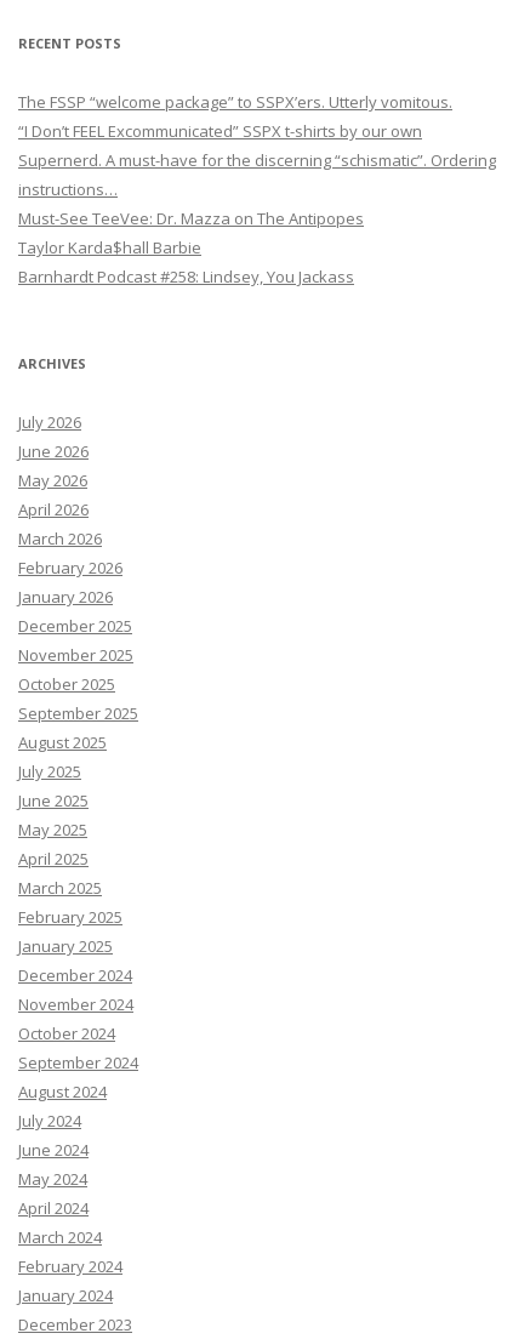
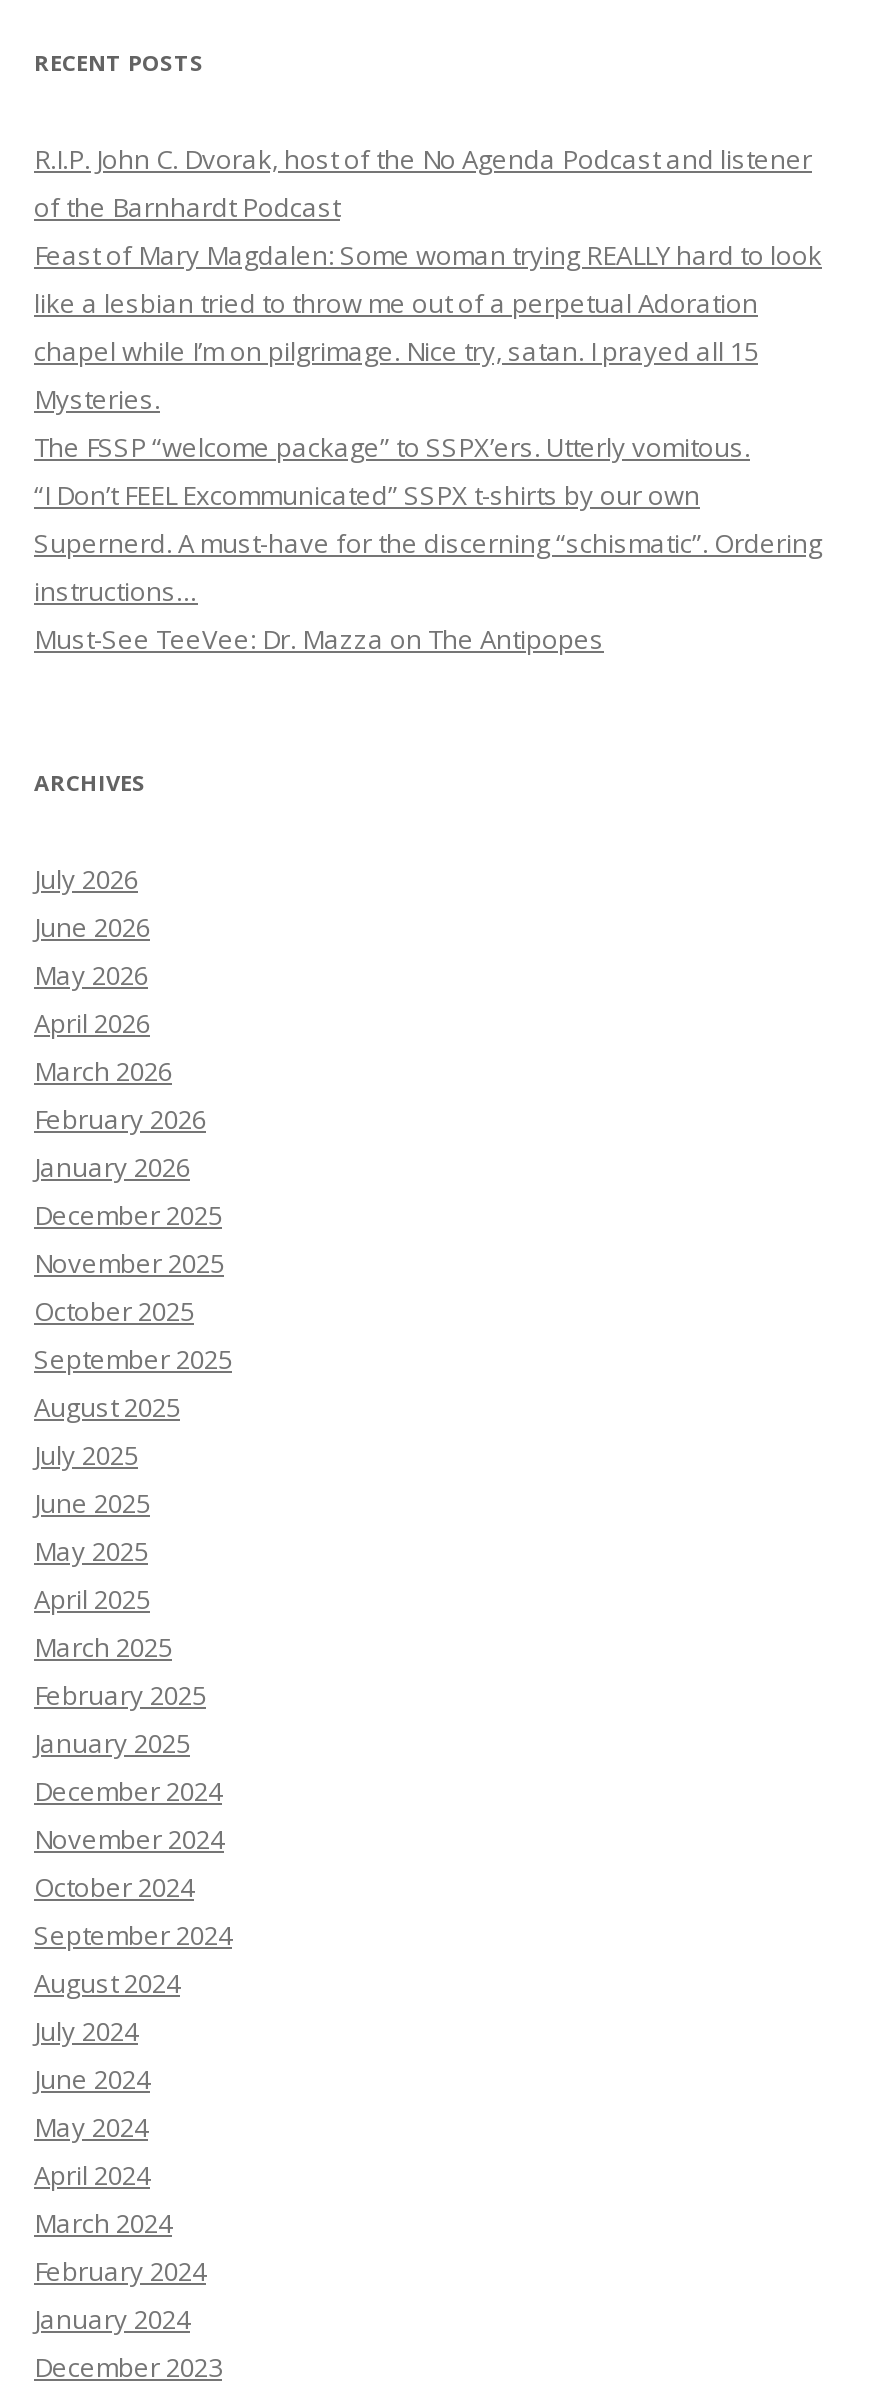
+ R.I.P. John C. Dvorak, host of the No Agenda Podcast and listener
+ of the Barnhardt Podcast
+ Feast of Mary Magdalen: Some woman trying REALLY hard to look
+ like a lesbian tried to throw me out of a perpetual Adoration
+ chapel while I’m on pilgrimage. Nice try, satan. I prayed all 15
+ Mysteries.

moved down: The FSSP “welcome package” to SSPX’ers. Utterly vomitous. | “I Don’t FEEL Excommunicated” SSPX t-shirts by our own | Supernerd. A must-have for the discerning “schismatic”. Ordering | instructions… | Must-See TeeVee: Dr. Mazza on The Antipopes

- Taylor Karda$hall Barbie
- Barnhardt Podcast #258: Lindsey, You Jackass
